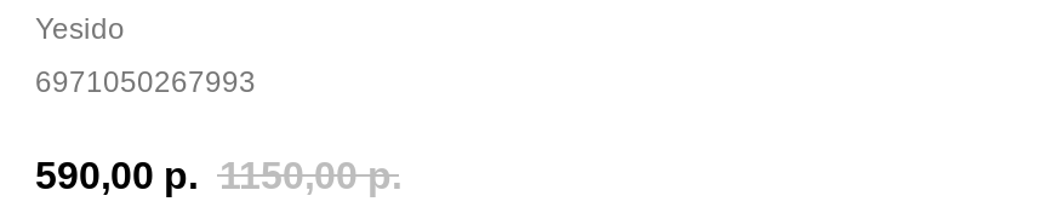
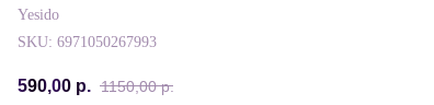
- 6971050267993
+ SKU: 6971050267993
